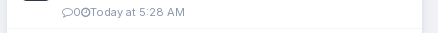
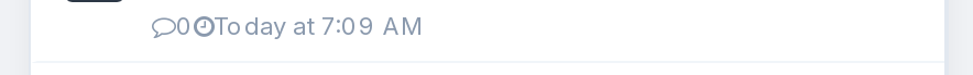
- 0 Today at 5:28 AM
+ 0 Today at 7:09 AM
